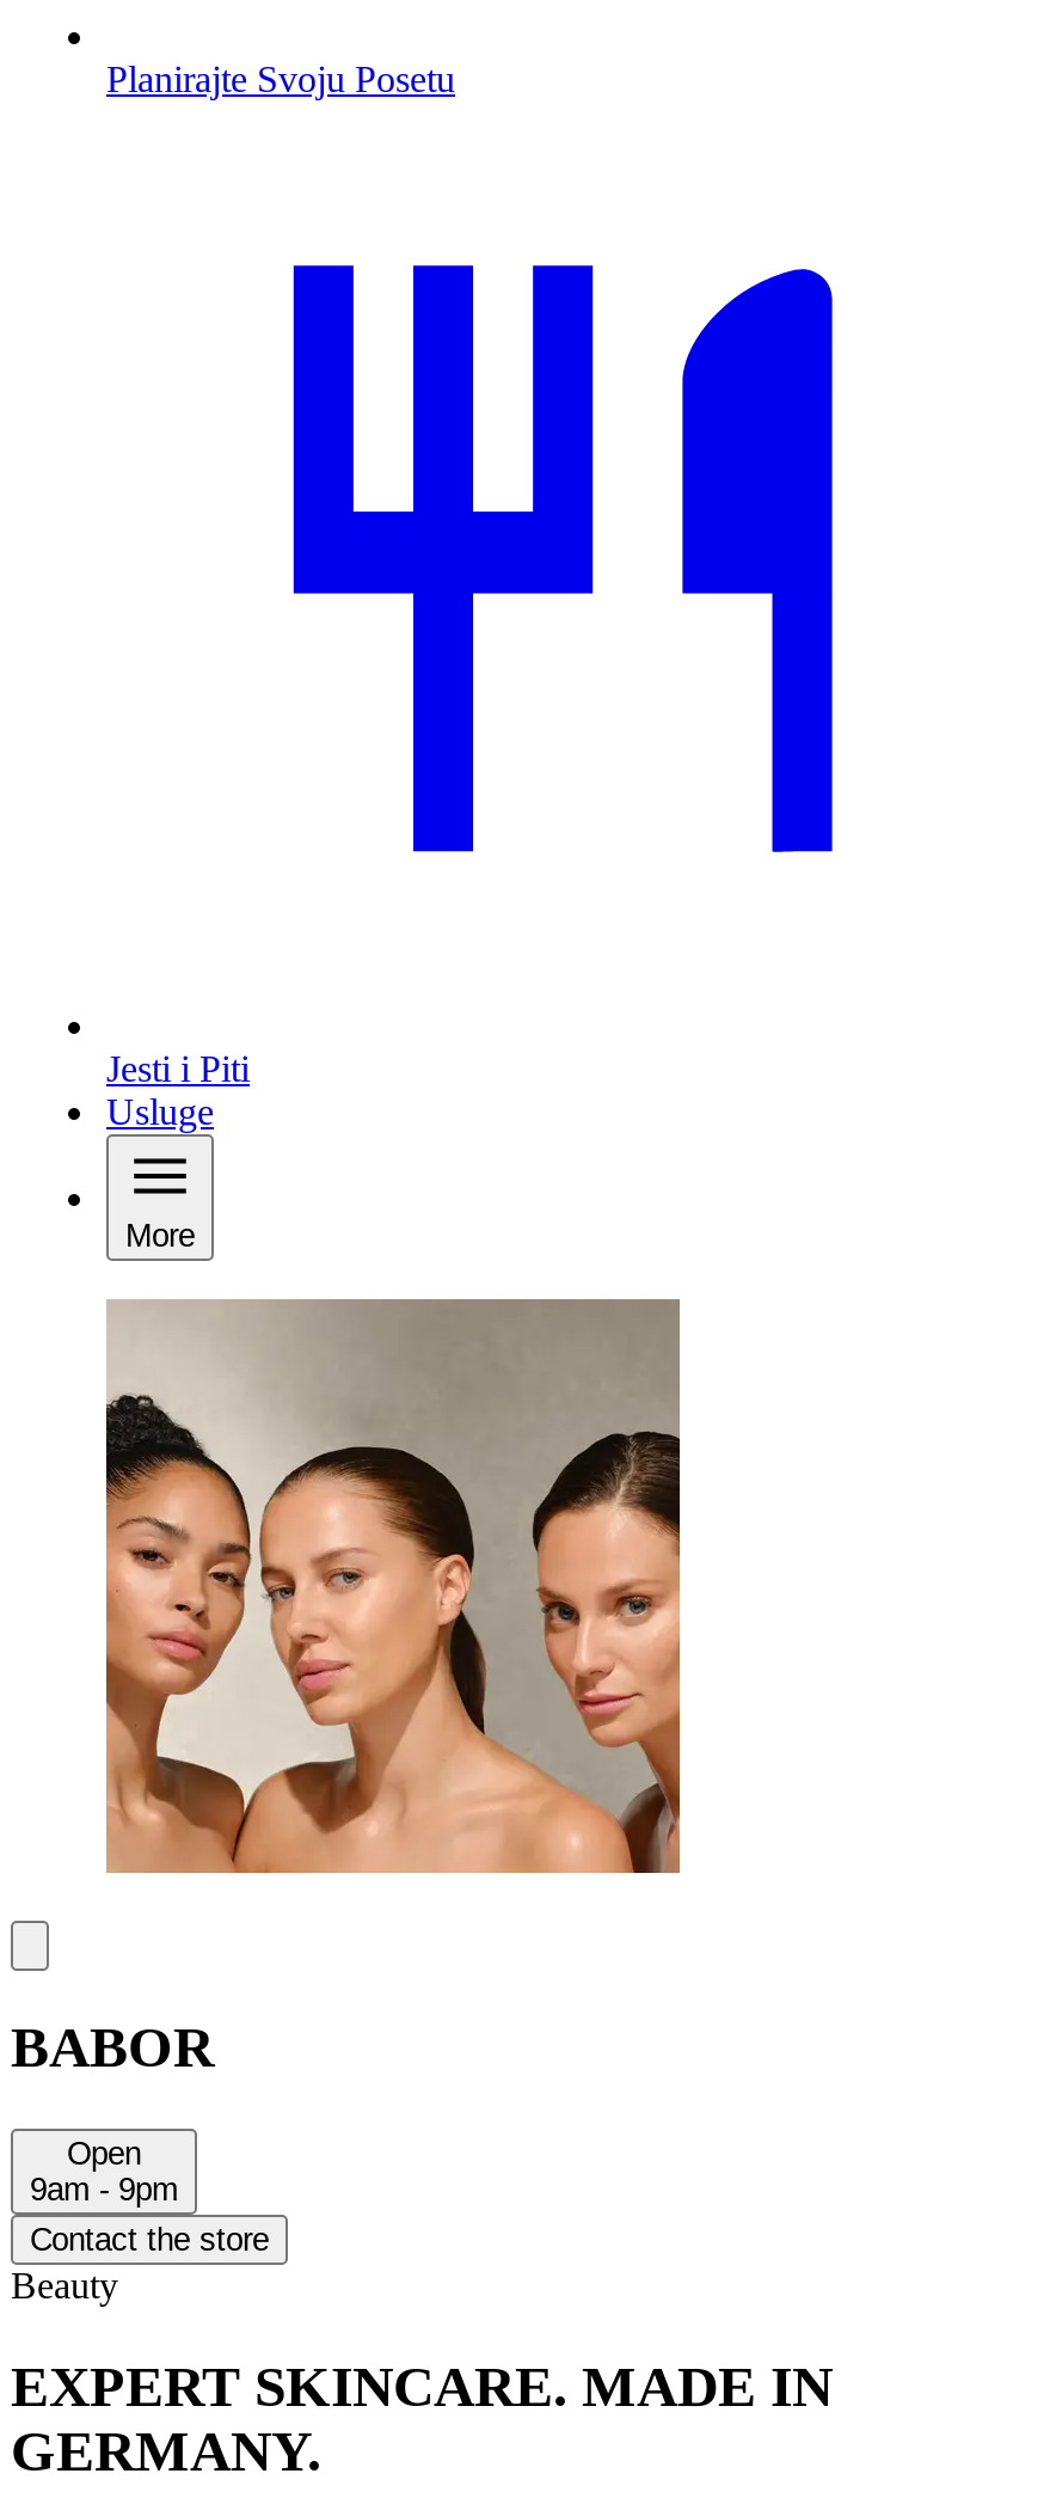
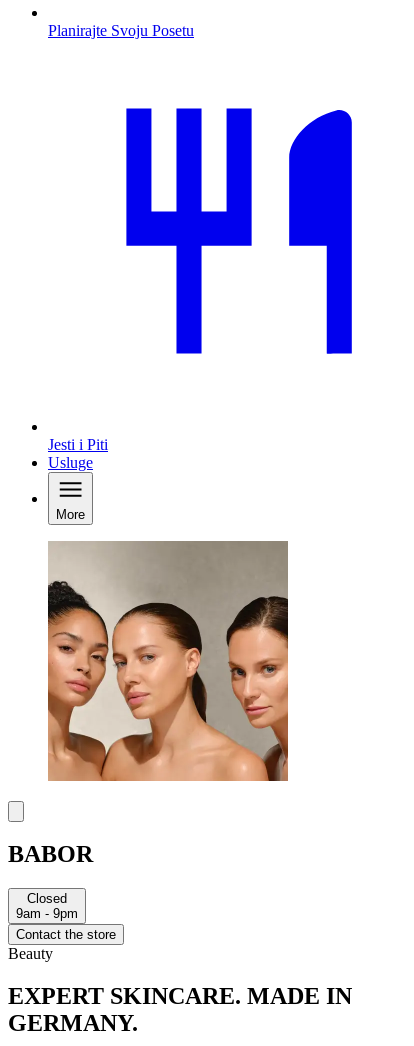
- Open
+ Closed
